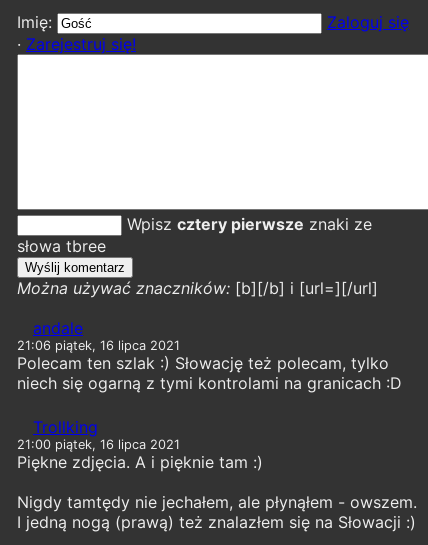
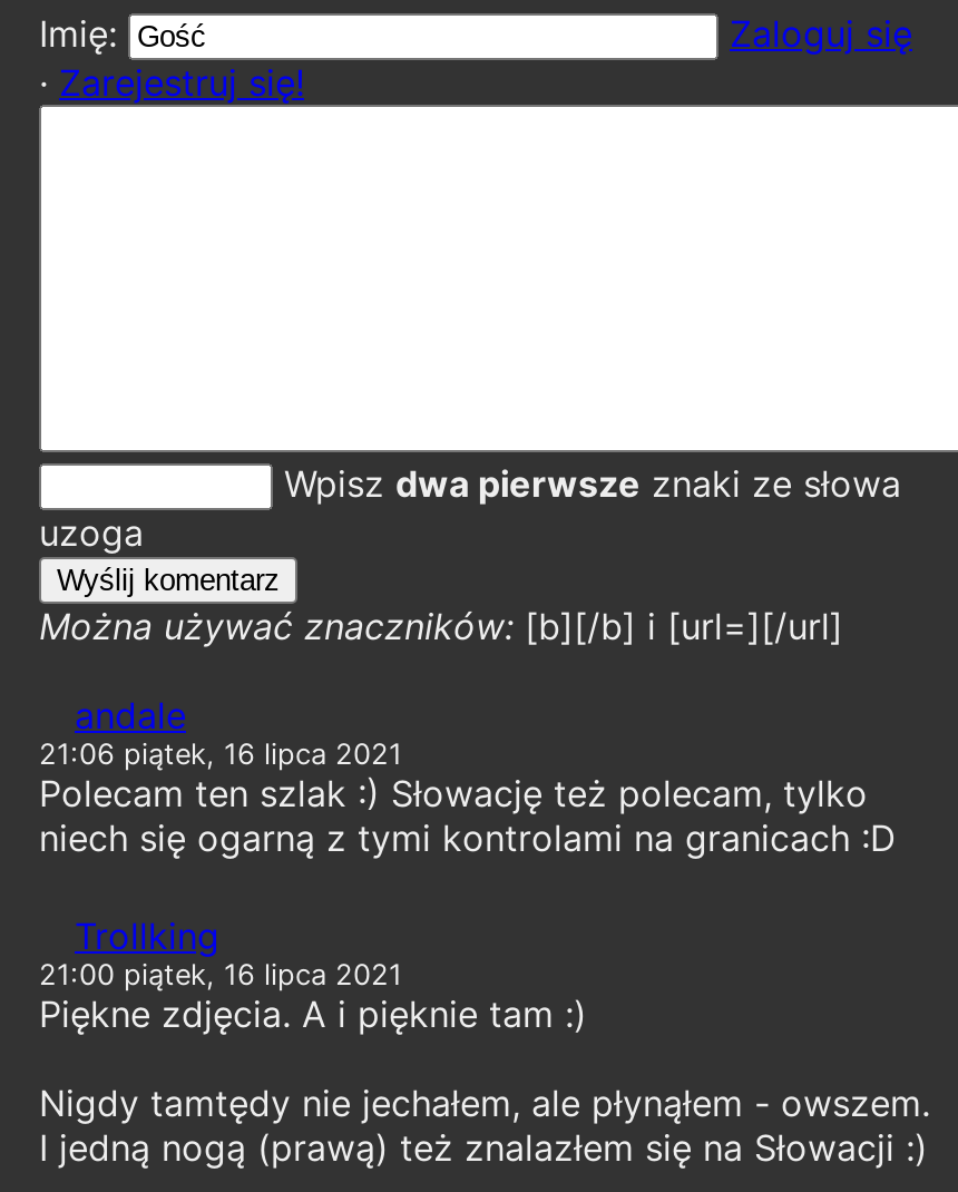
- Wpisz cztery pierwsze znaki ze
- słowa tbree
+ Wpisz dwa pierwsze znaki ze słowa
+ uzoga
